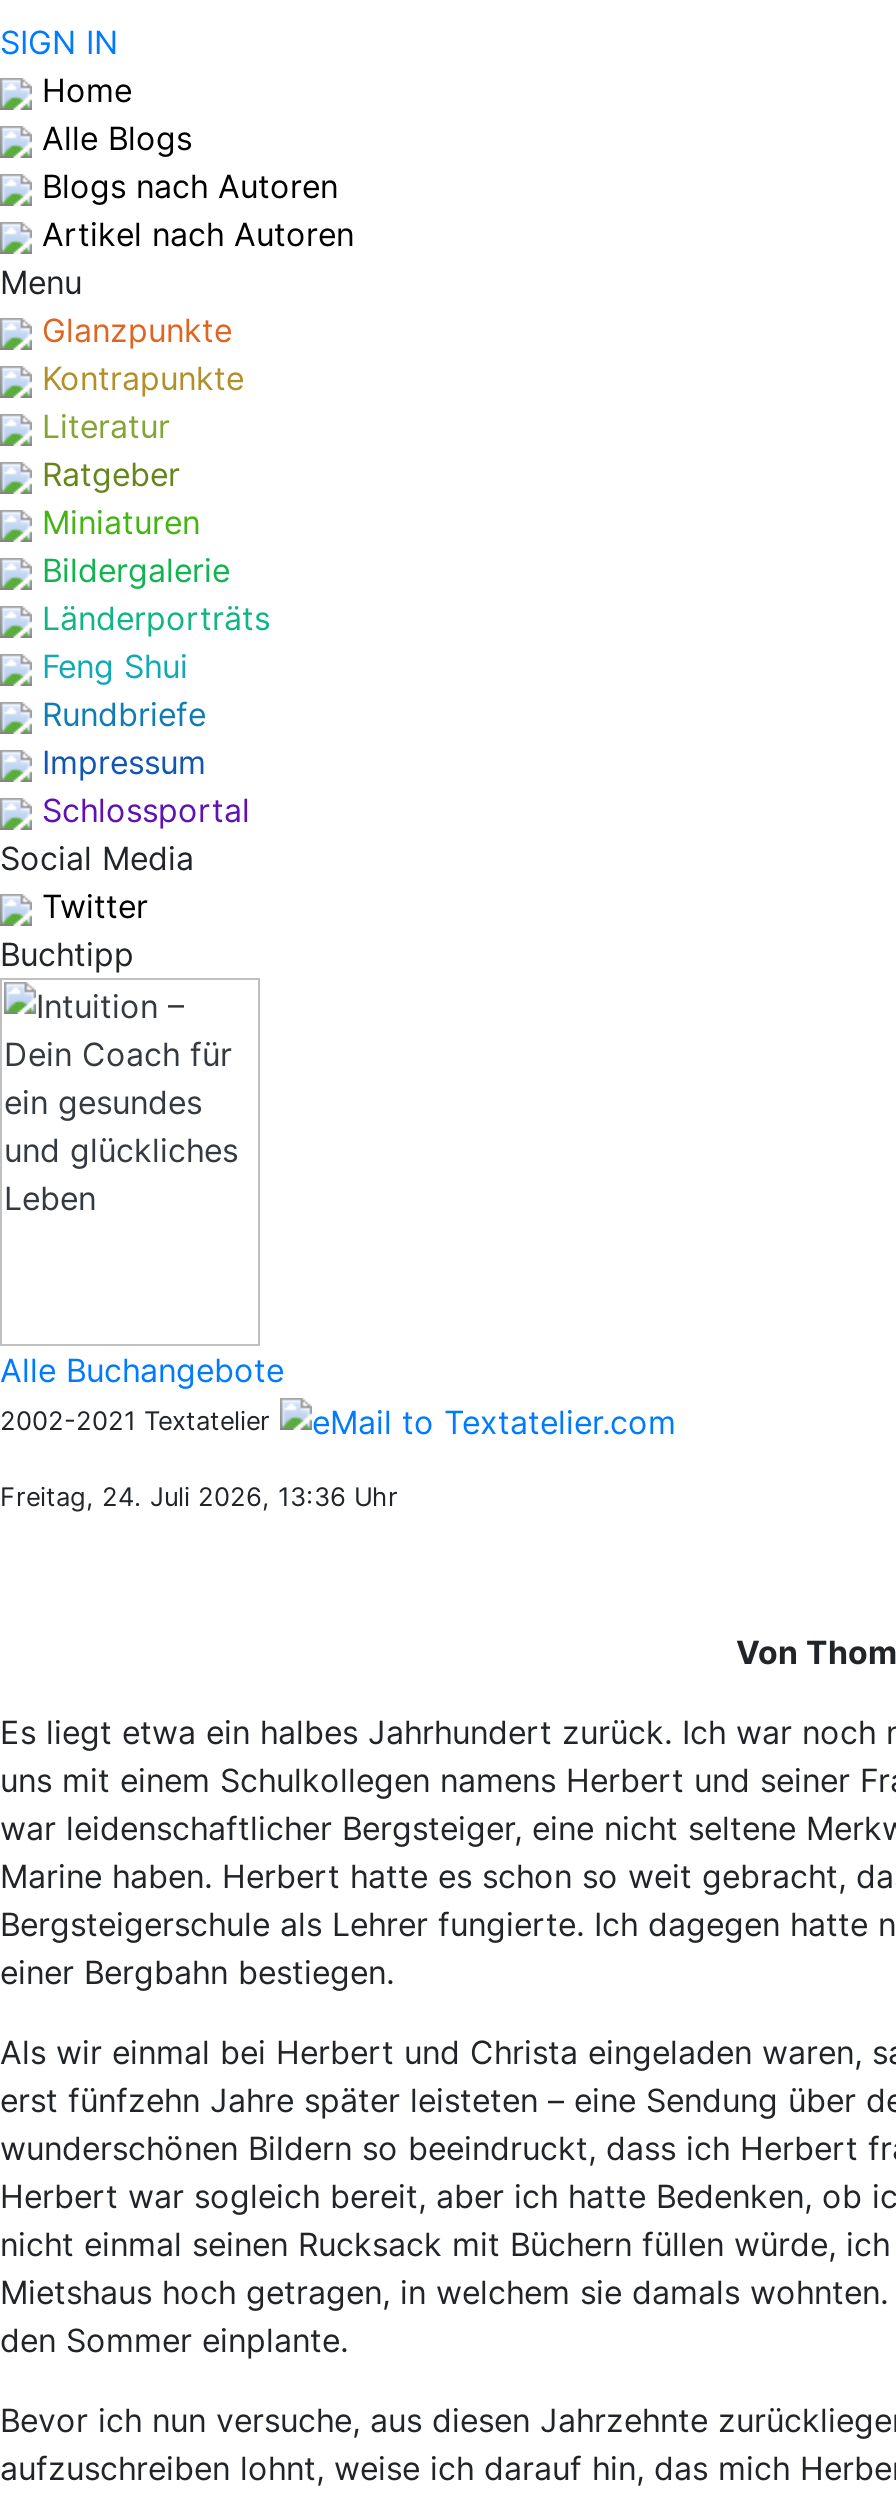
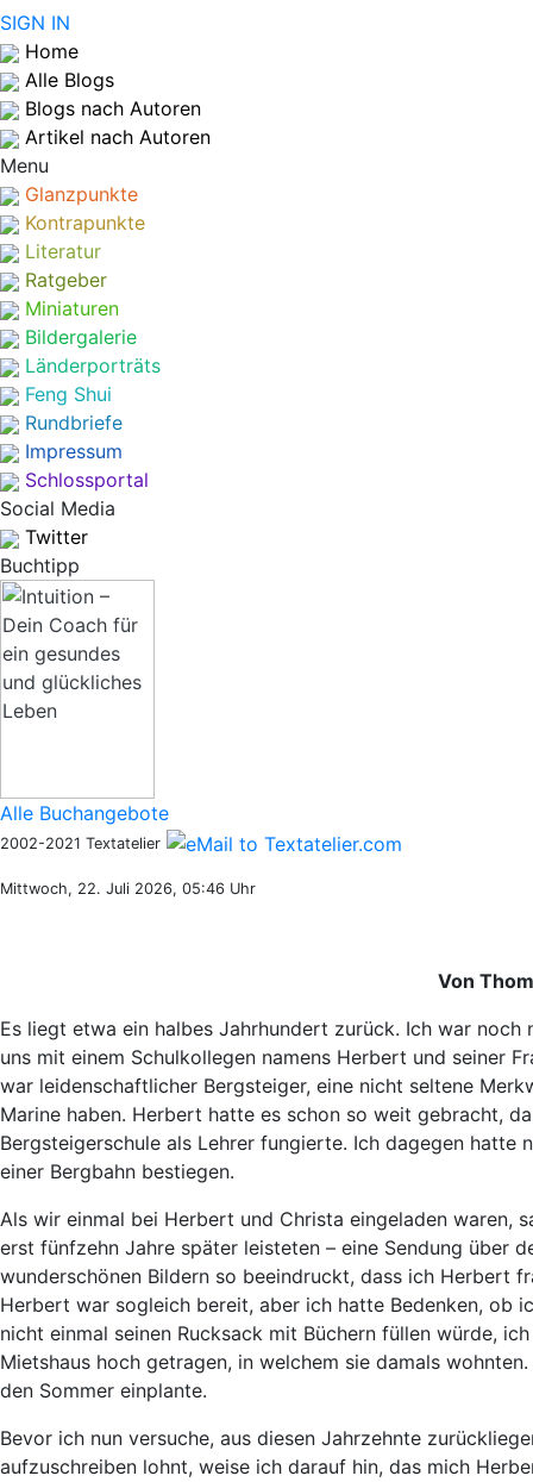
- Freitag, 24. Juli 2026, 13:36 Uhr
+ Mittwoch, 22. Juli 2026, 05:46 Uhr
